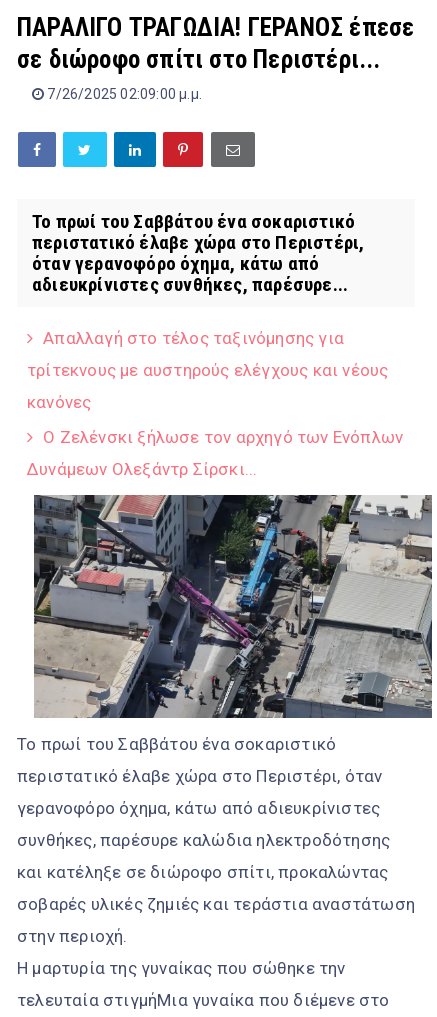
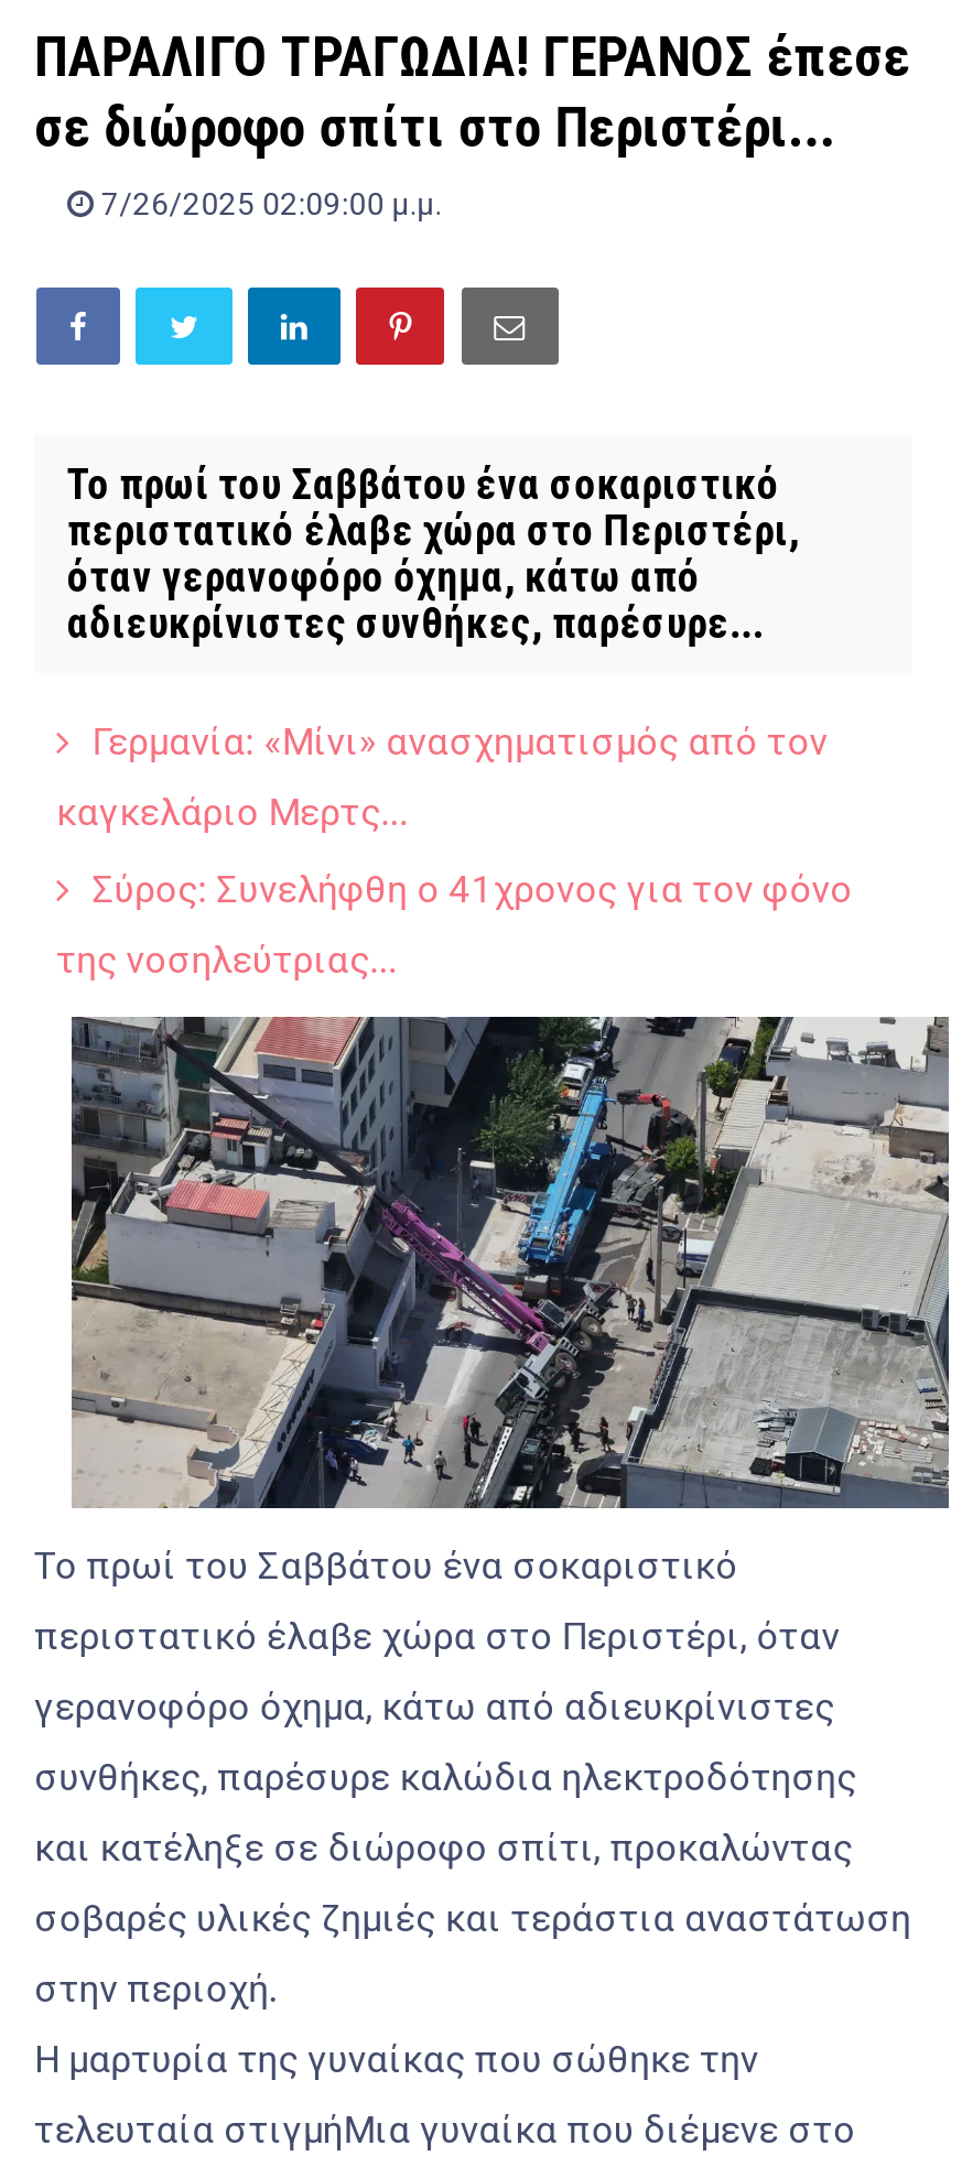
- Απαλλαγή στο τέλος ταξινόμησης για
- τρίτεκνους με αυστηρούς ελέγχους και νέους
- κανόνες
- O Ζελένσκι ξήλωσε τον αρχηγό των Ενόπλων
- Δυνάμεων Ολεξάντρ Σίρσκι...
+ Γερμανία: «Μίνι» ανασχηματισμός από τον
+ καγκελάριο Μερτς...
+ Σύρος: Συνελήφθη ο 41χρονος για τον φόνο
+ της νοσηλεύτριας...
